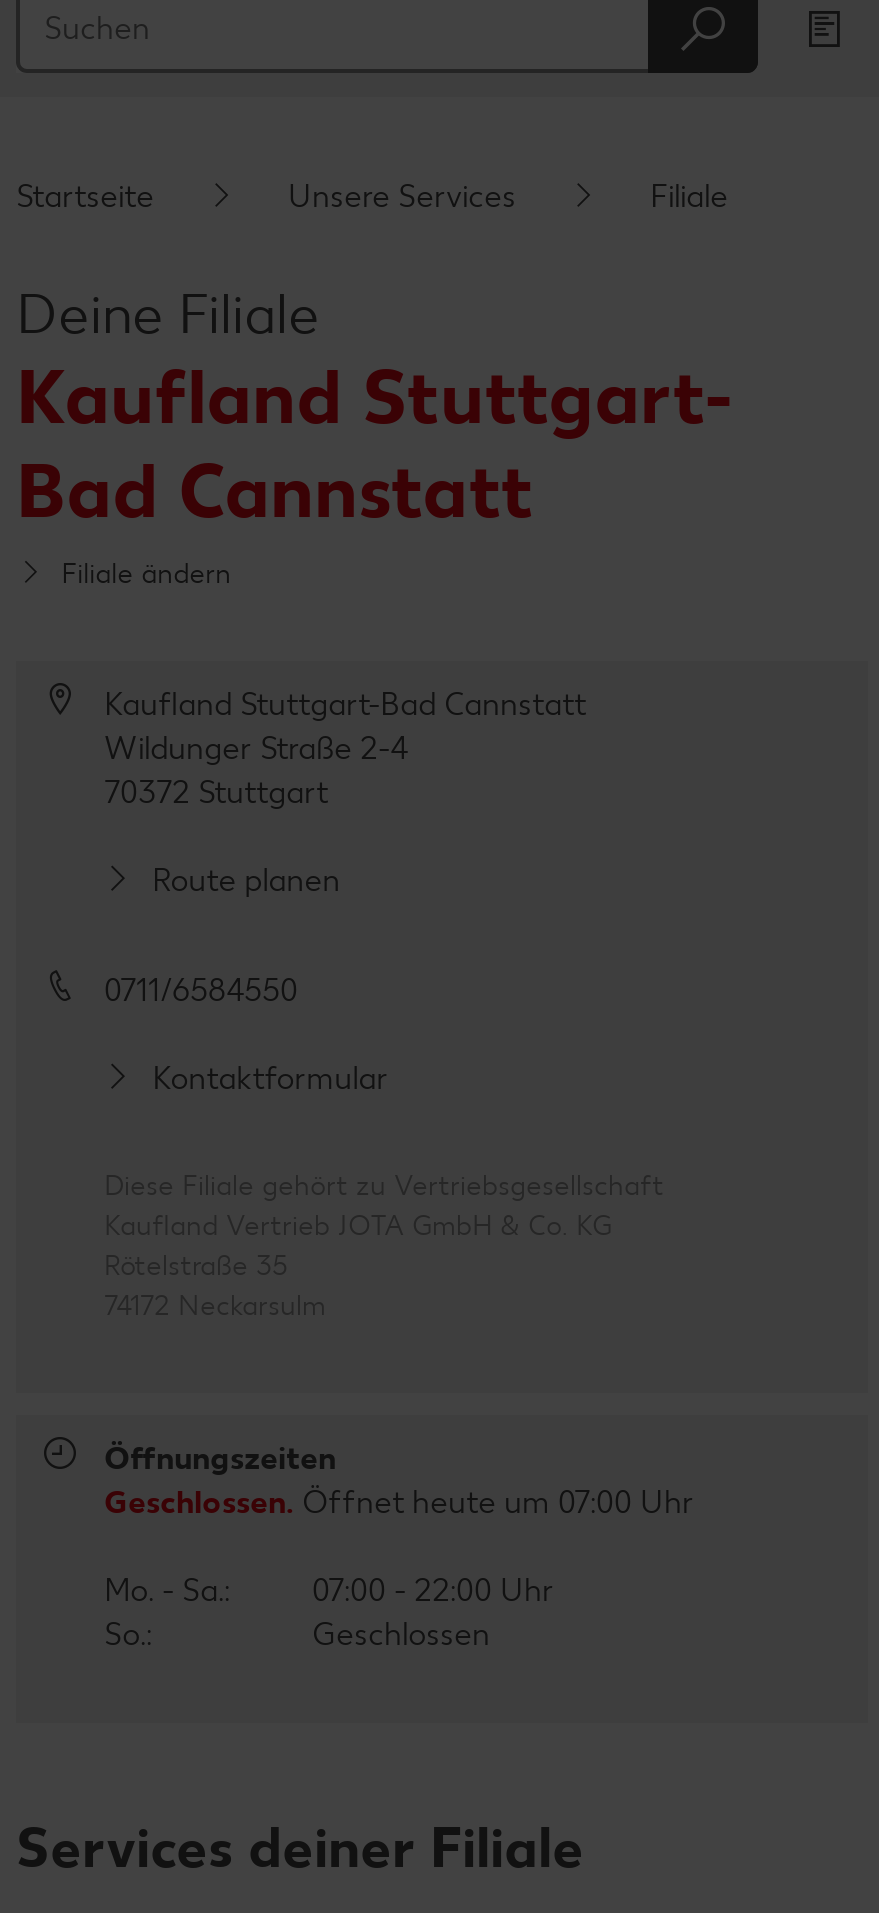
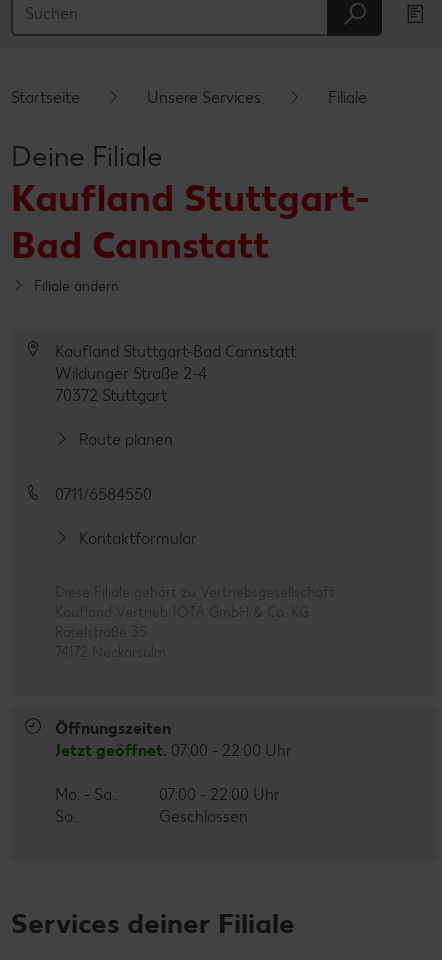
- Geschlossen. Öffnet heute um 07:00 Uhr
+ Jetzt geöffnet. 07:00 - 22:00 Uhr
